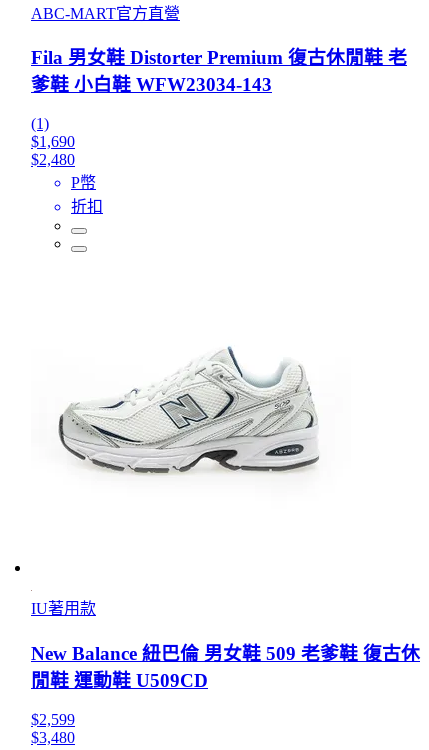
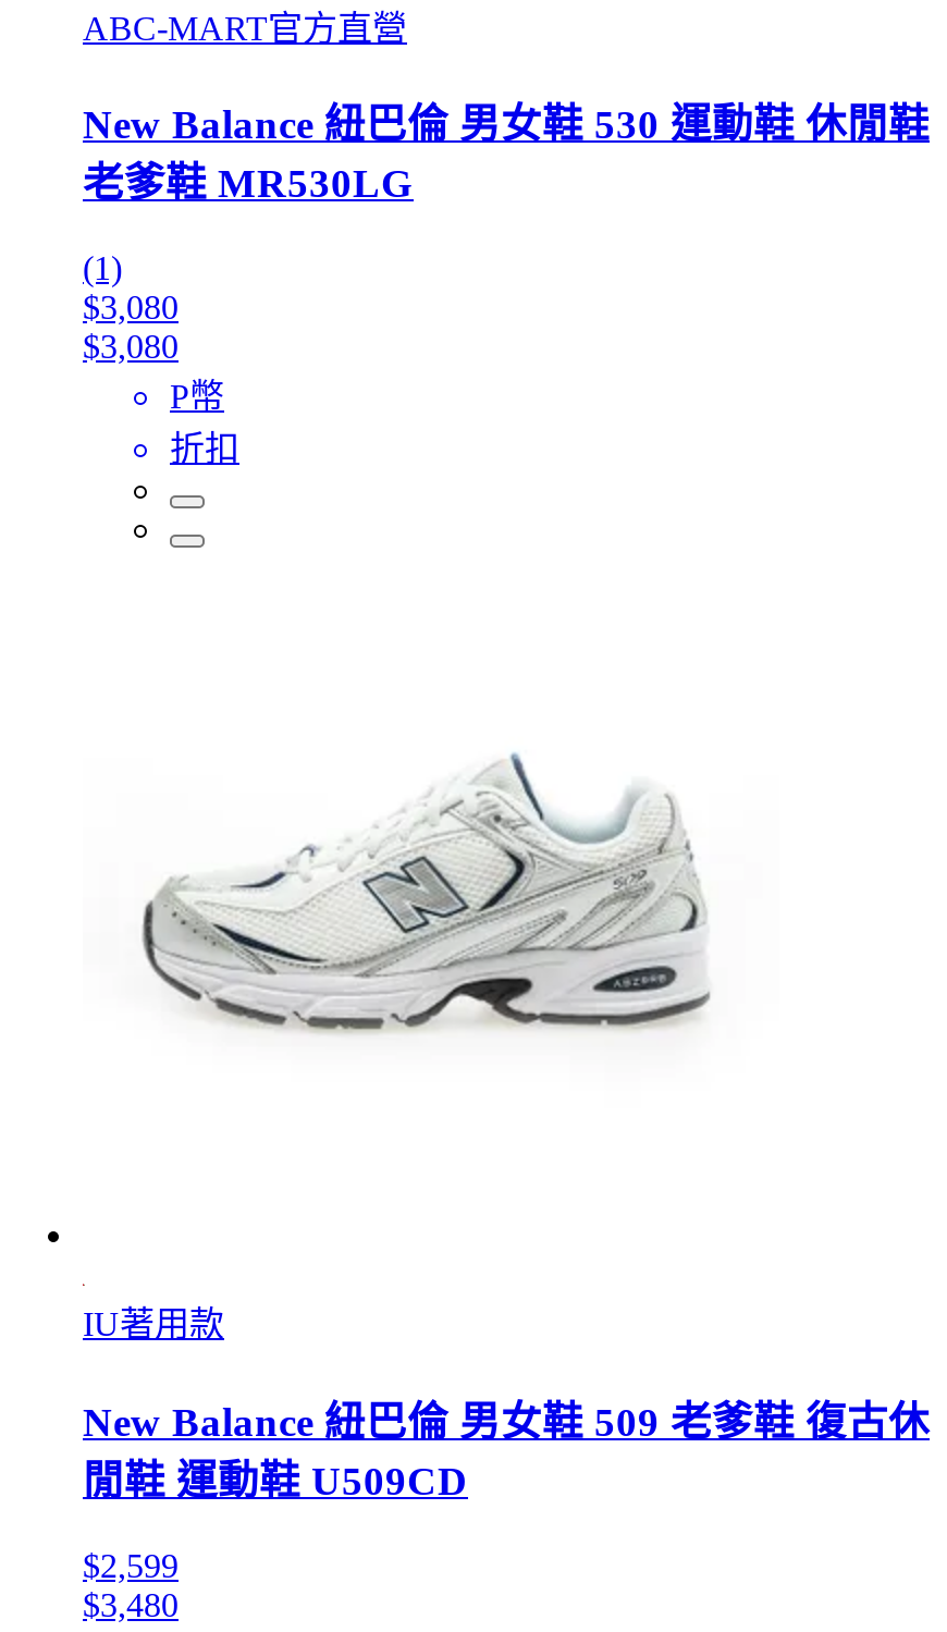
- Fila 男女鞋 Distorter Premium 復古休閒鞋 老
- 爹鞋 小白鞋 WFW23034-143
+ New Balance 紐巴倫 男女鞋 530 運動鞋 休閒鞋
+ 老爹鞋 MR530LG

- $1,690
+ $3,080

- $2,480
+ $3,080
